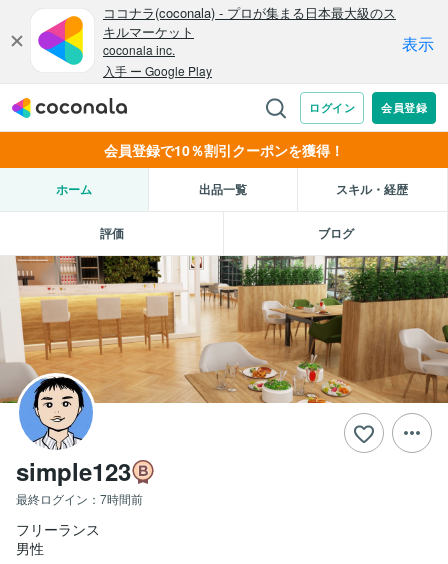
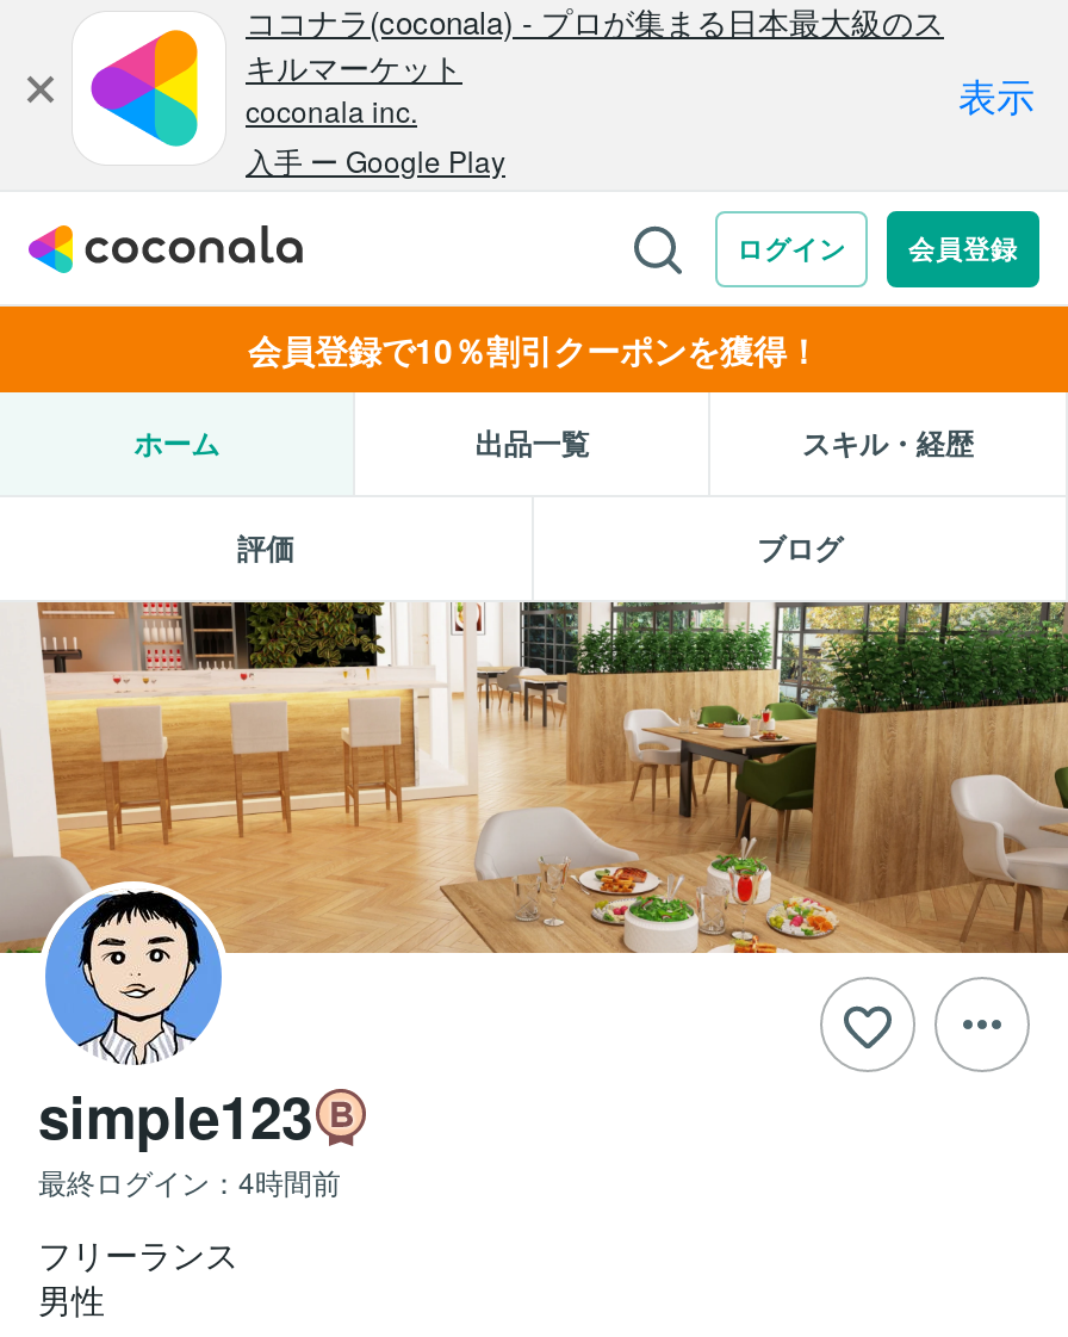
- 最終ログイン：7時間前
+ 最終ログイン：4時間前
